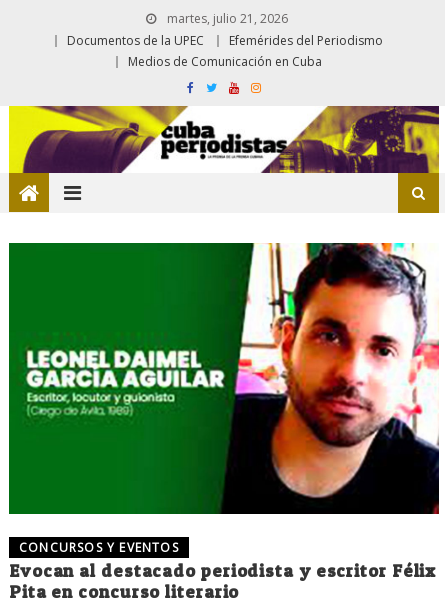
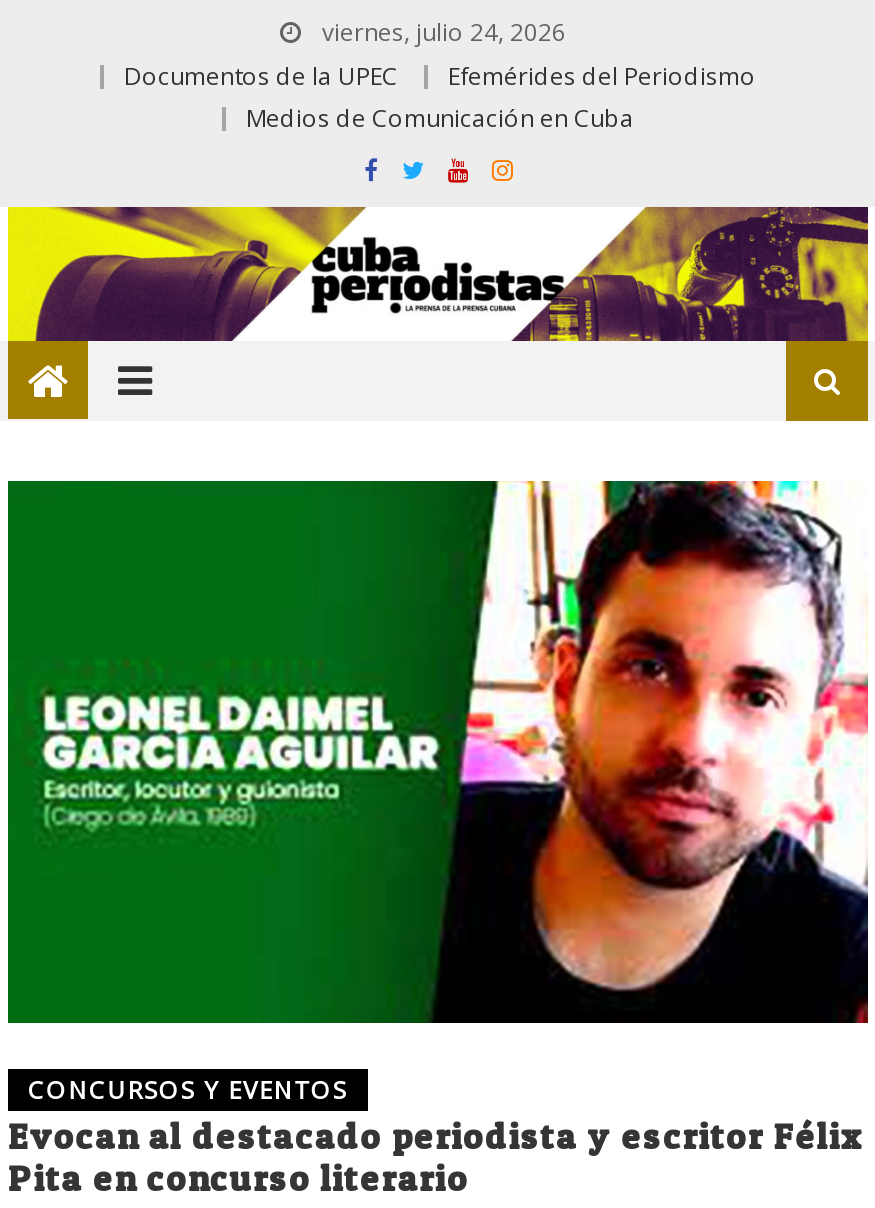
- martes, julio 21, 2026
+ viernes, julio 24, 2026
